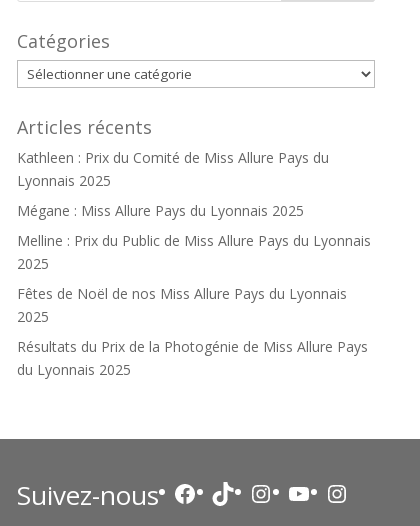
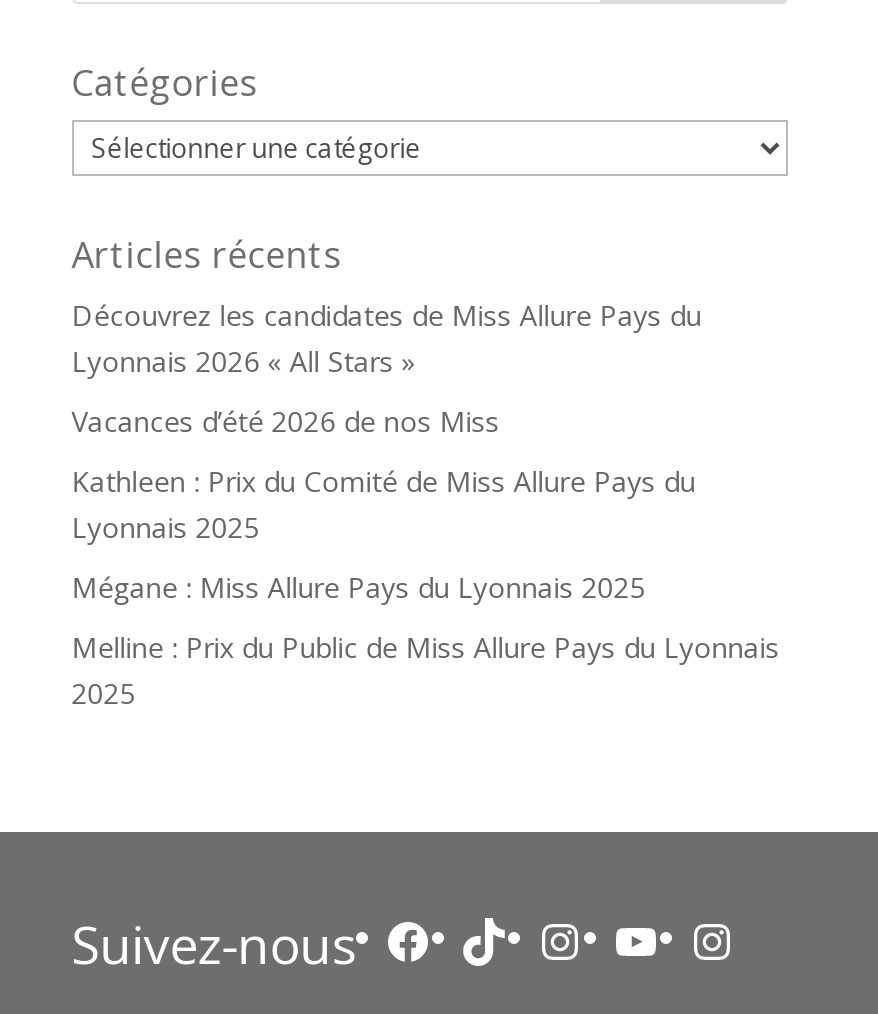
+ Découvrez les candidates de Miss Allure Pays du
+ Lyonnais 2026 « All Stars »
+ Vacances d’été 2026 de nos Miss

moved down: Kathleen : Prix du Comité de Miss Allure Pays du | Lyonnais 2025 | Mégane : Miss Allure Pays du Lyonnais 2025 | Melline : Prix du Public de Miss Allure Pays du Lyonnais | 2025

- Fêtes de Noël de nos Miss Allure Pays du Lyonnais
- 2025
- Résultats du Prix de la Photogénie de Miss Allure Pays
- du Lyonnais 2025
